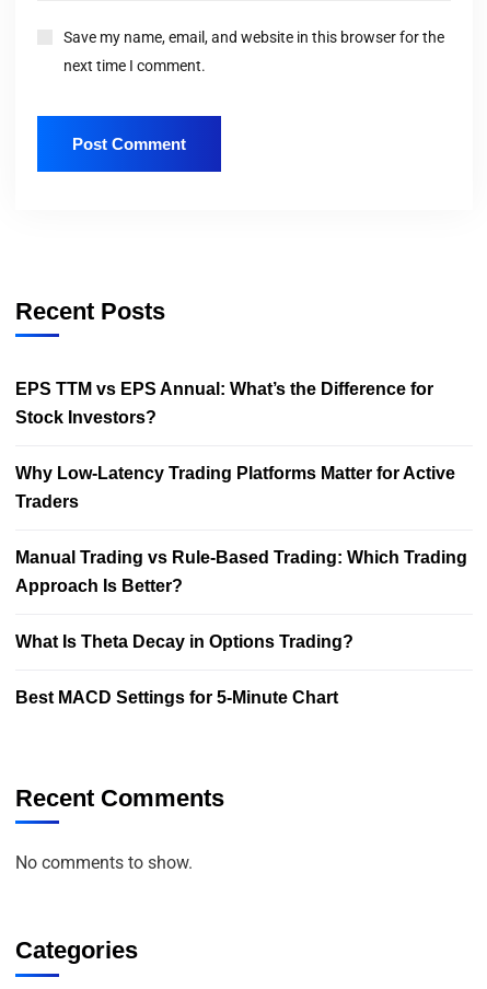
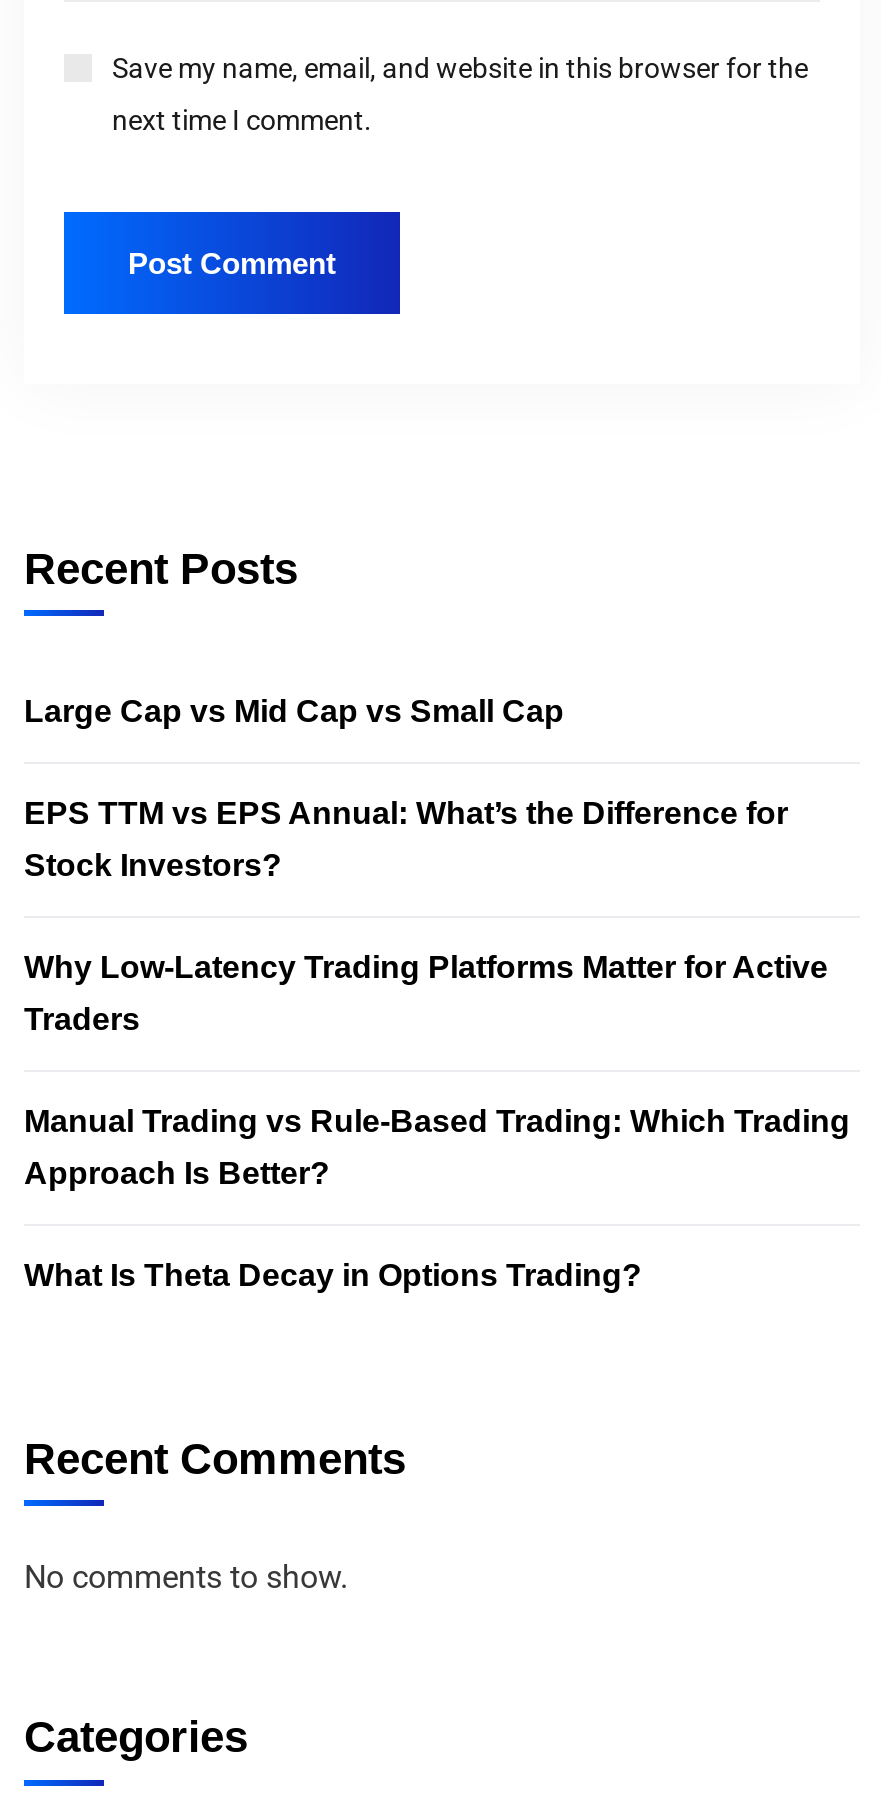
+ Large Cap vs Mid Cap vs Small Cap

moved down: EPS TTM vs EPS Annual: What’s the Difference for | Stock Investors? | Why Low-Latency Trading Platforms Matter for Active | Traders | Manual Trading vs Rule-Based Trading: Which Trading | Approach Is Better? | What Is Theta Decay in Options Trading?

- Best MACD Settings for 5-Minute Chart
